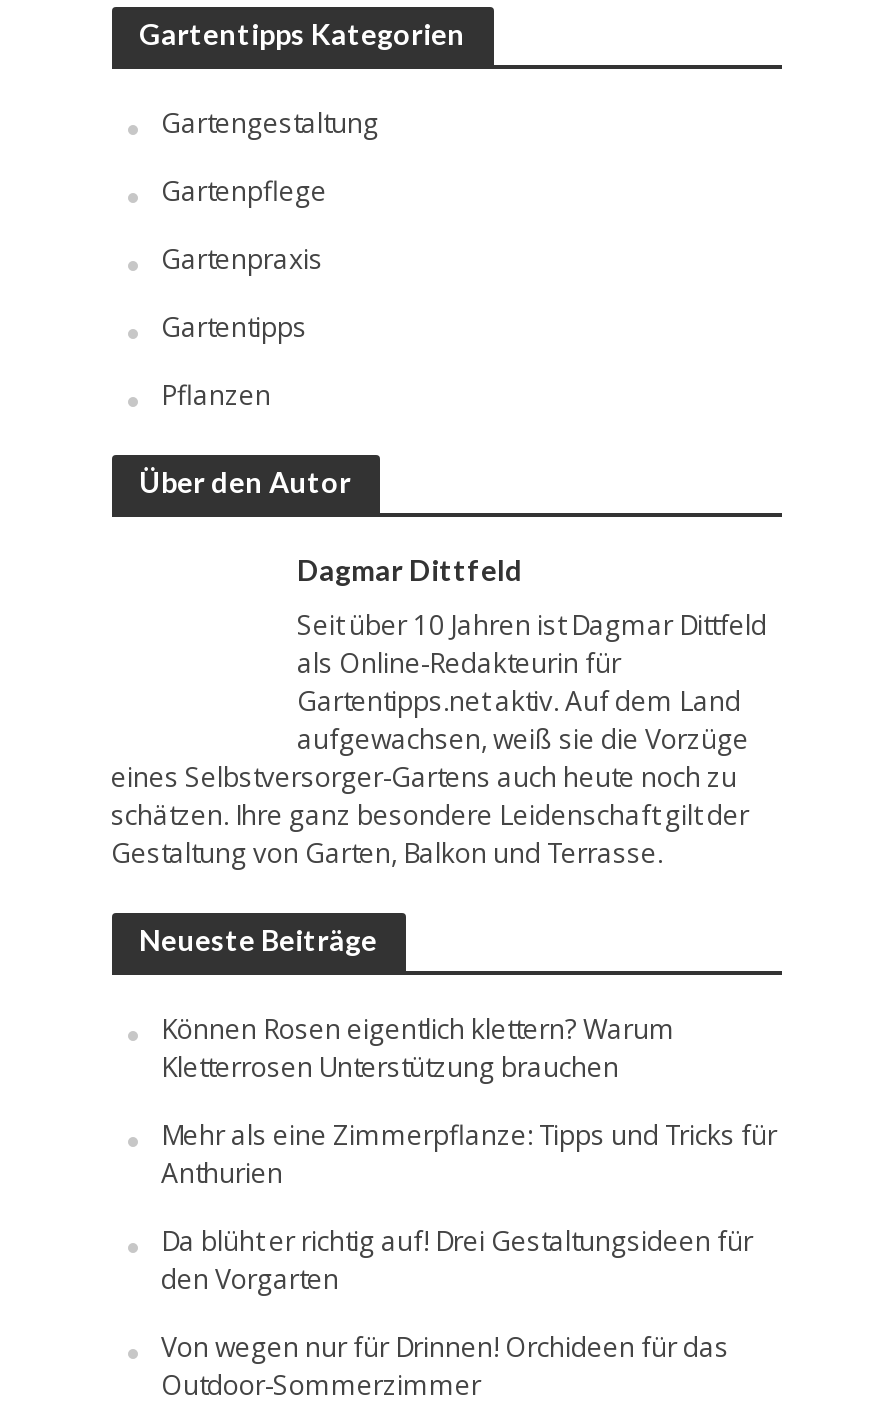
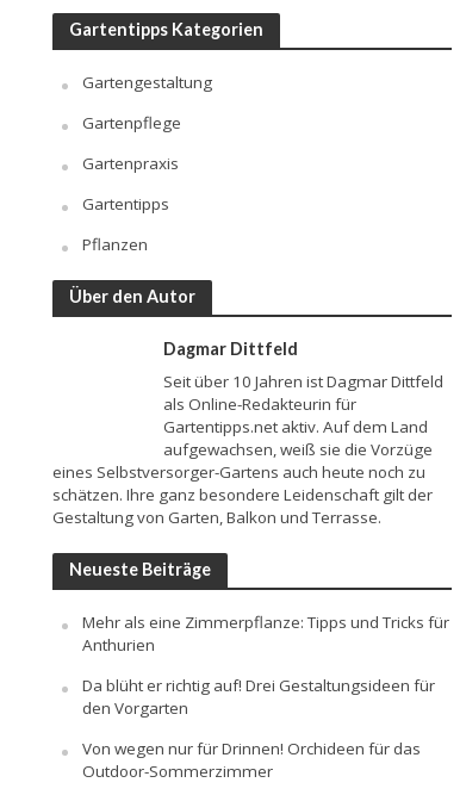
- Können Rosen eigentlich klettern? Warum
- Kletterrosen Unterstützung brauchen
